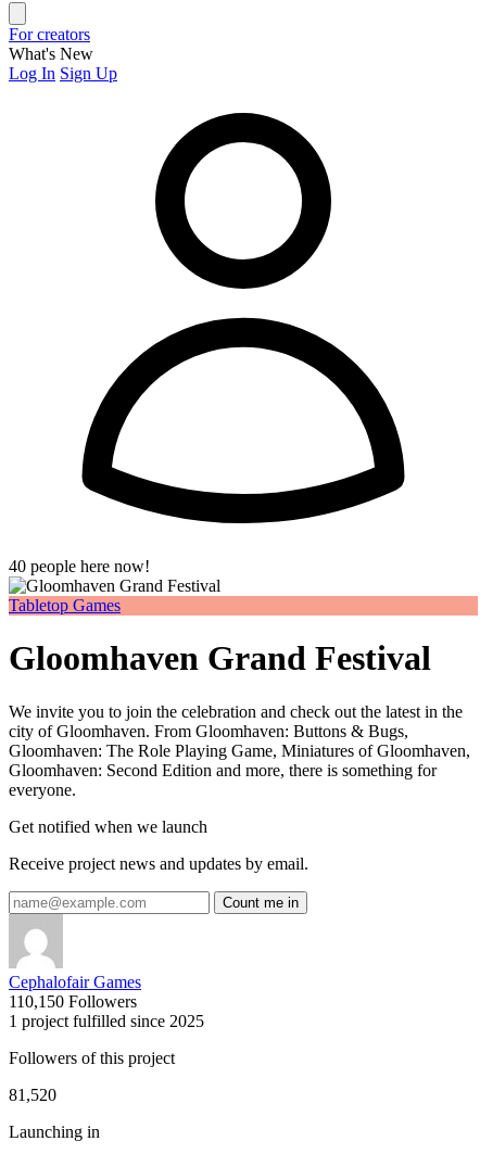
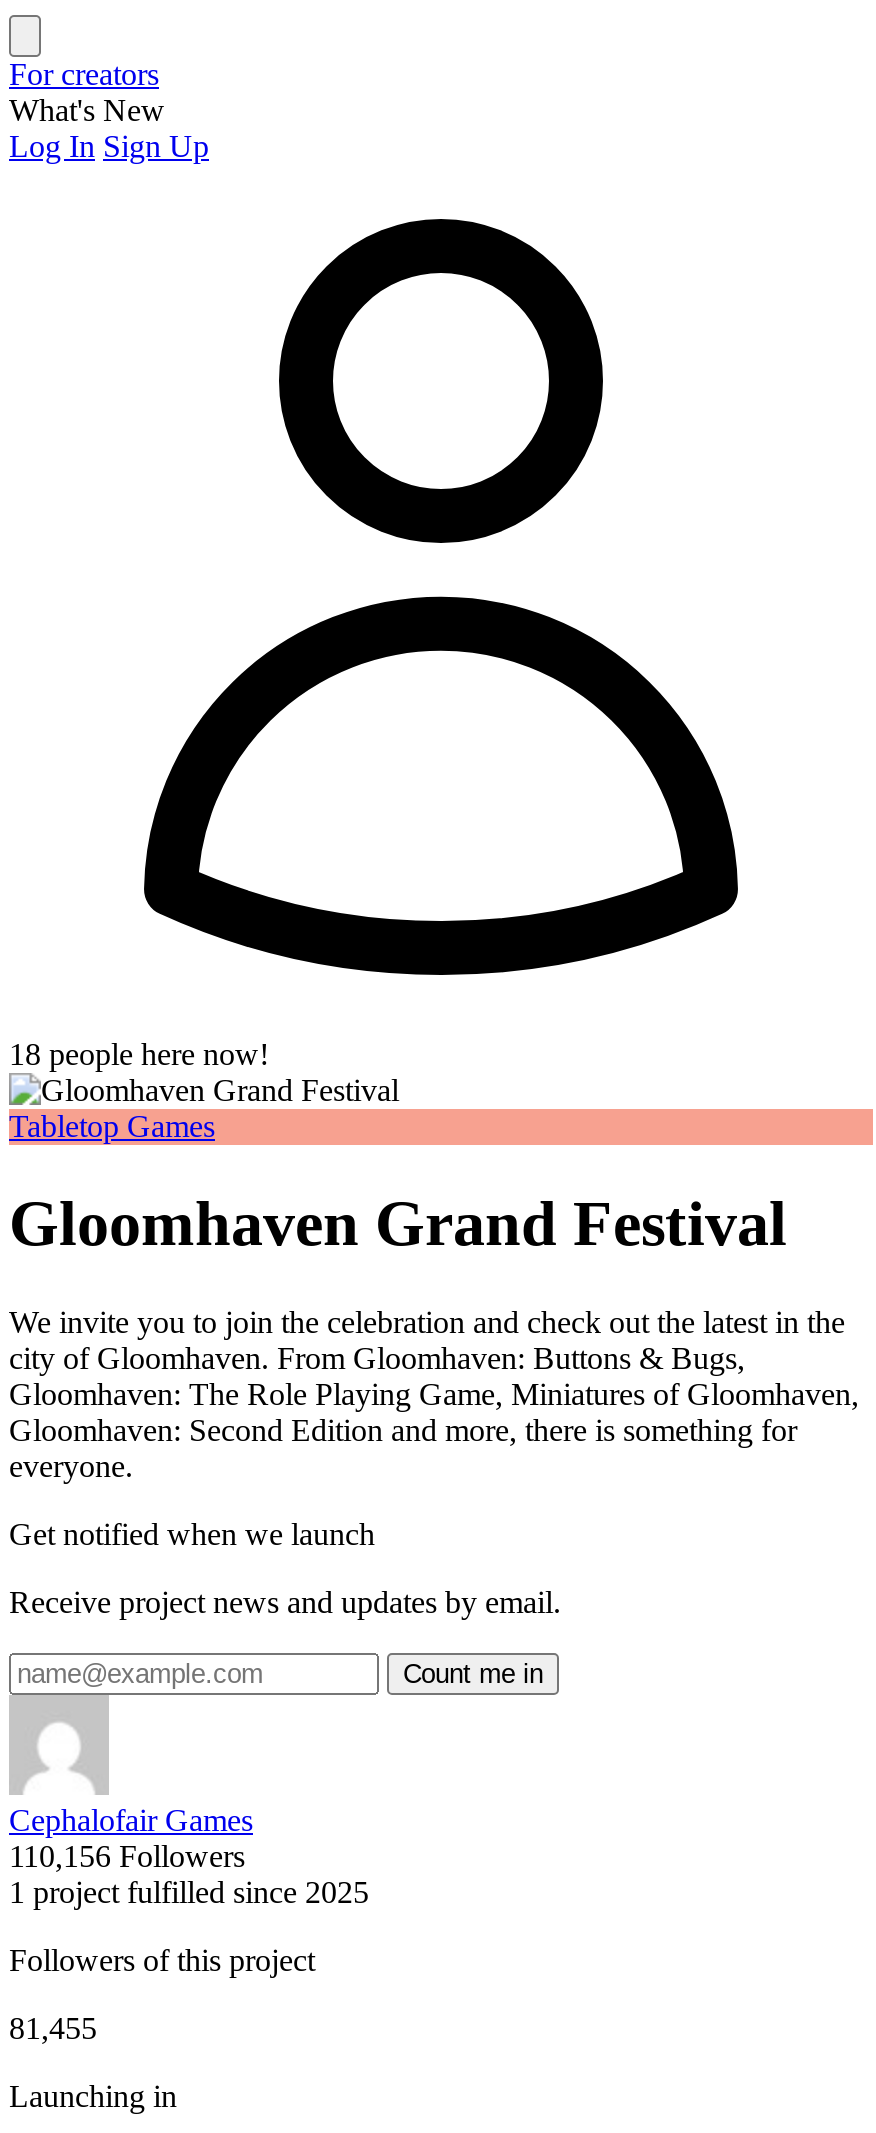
- 40 people here now!
+ 18 people here now!

- 110,150 Followers
+ 110,156 Followers

- 81,520
+ 81,455
